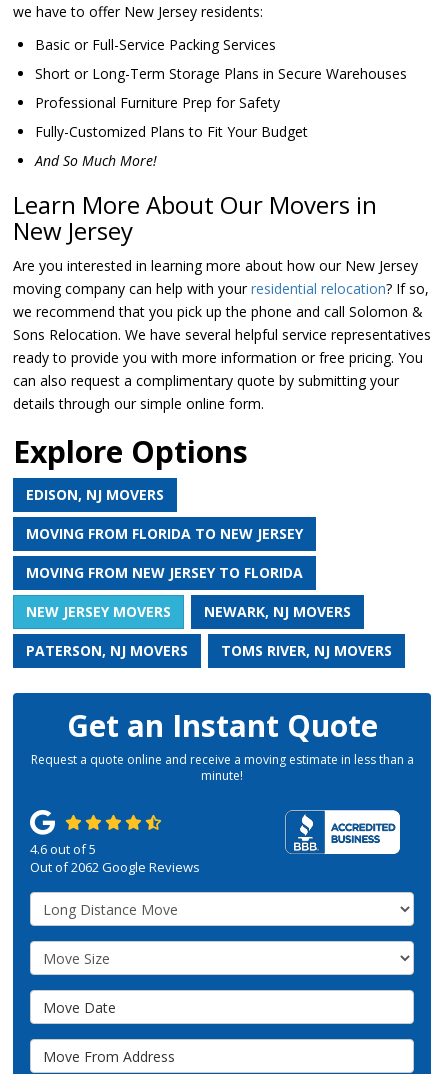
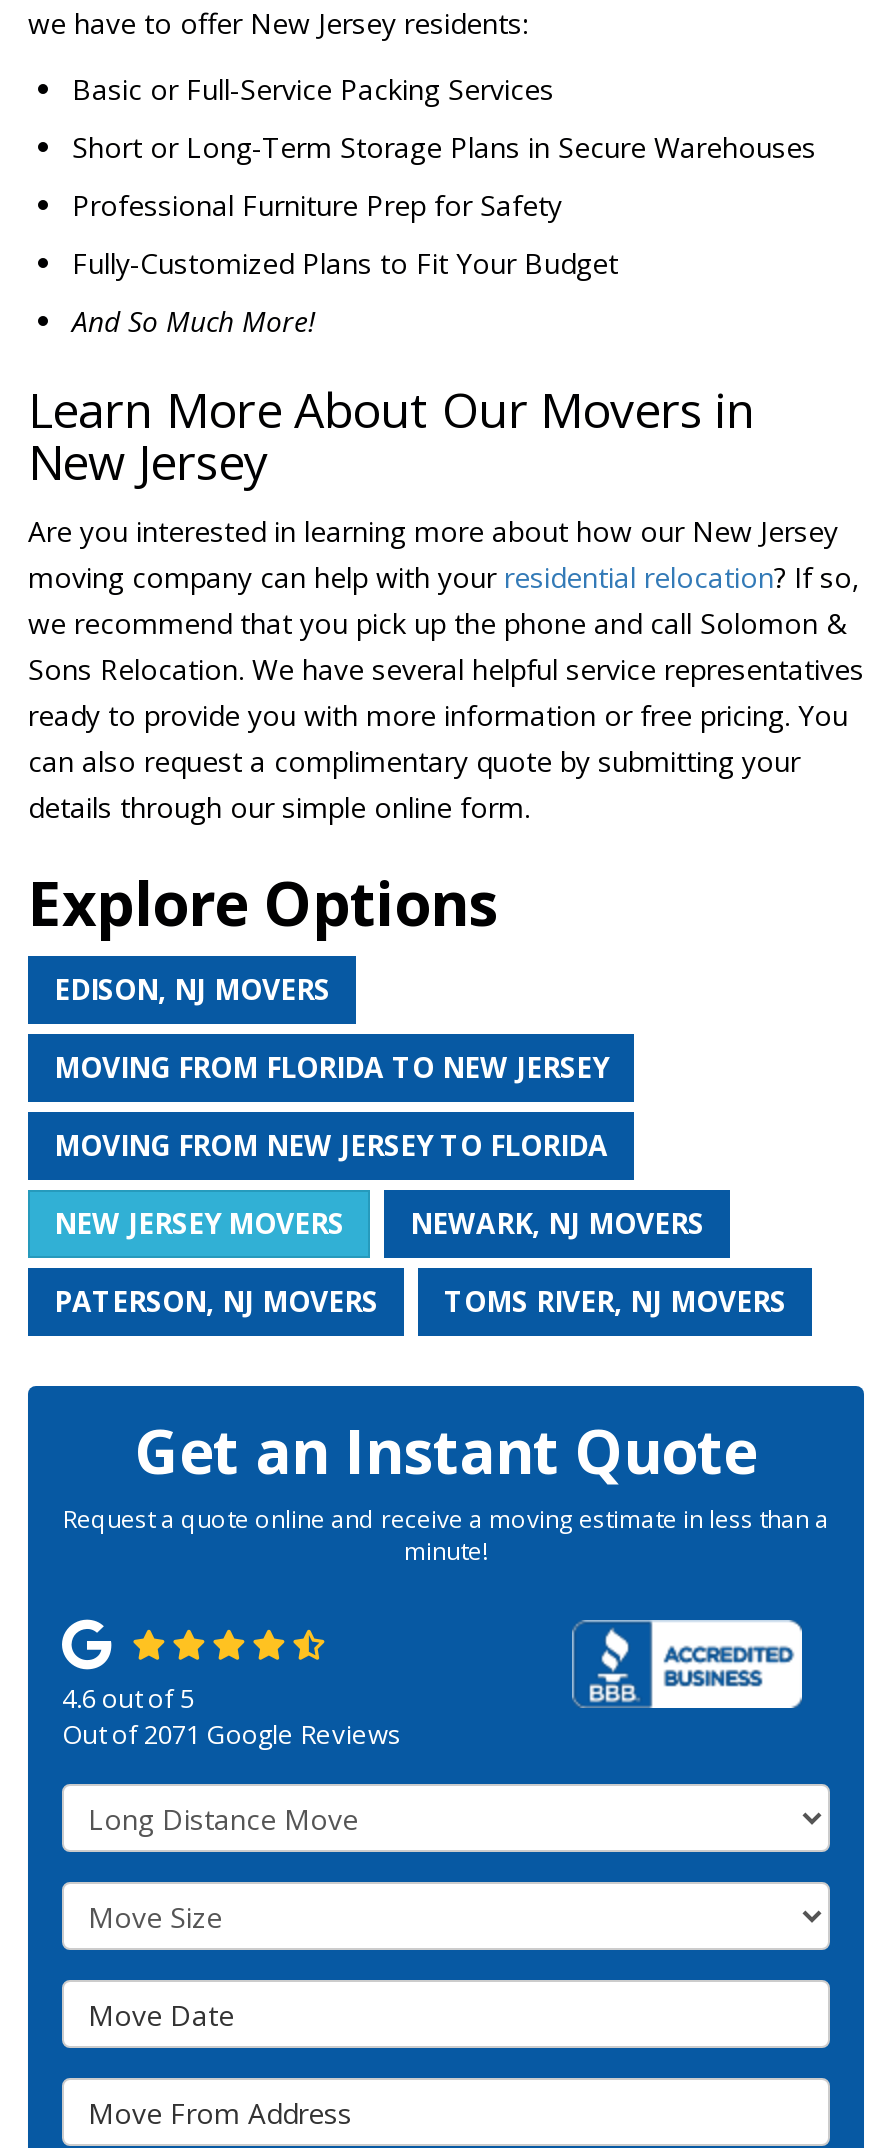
- Out of 2062 Google Reviews
+ Out of 2071 Google Reviews
